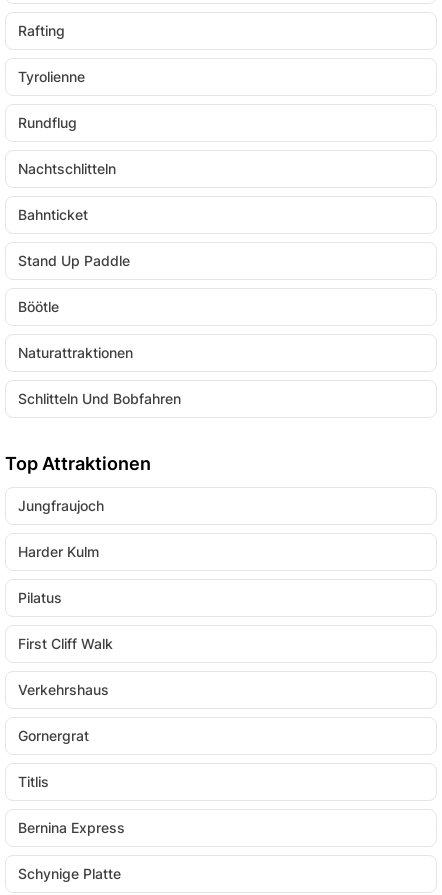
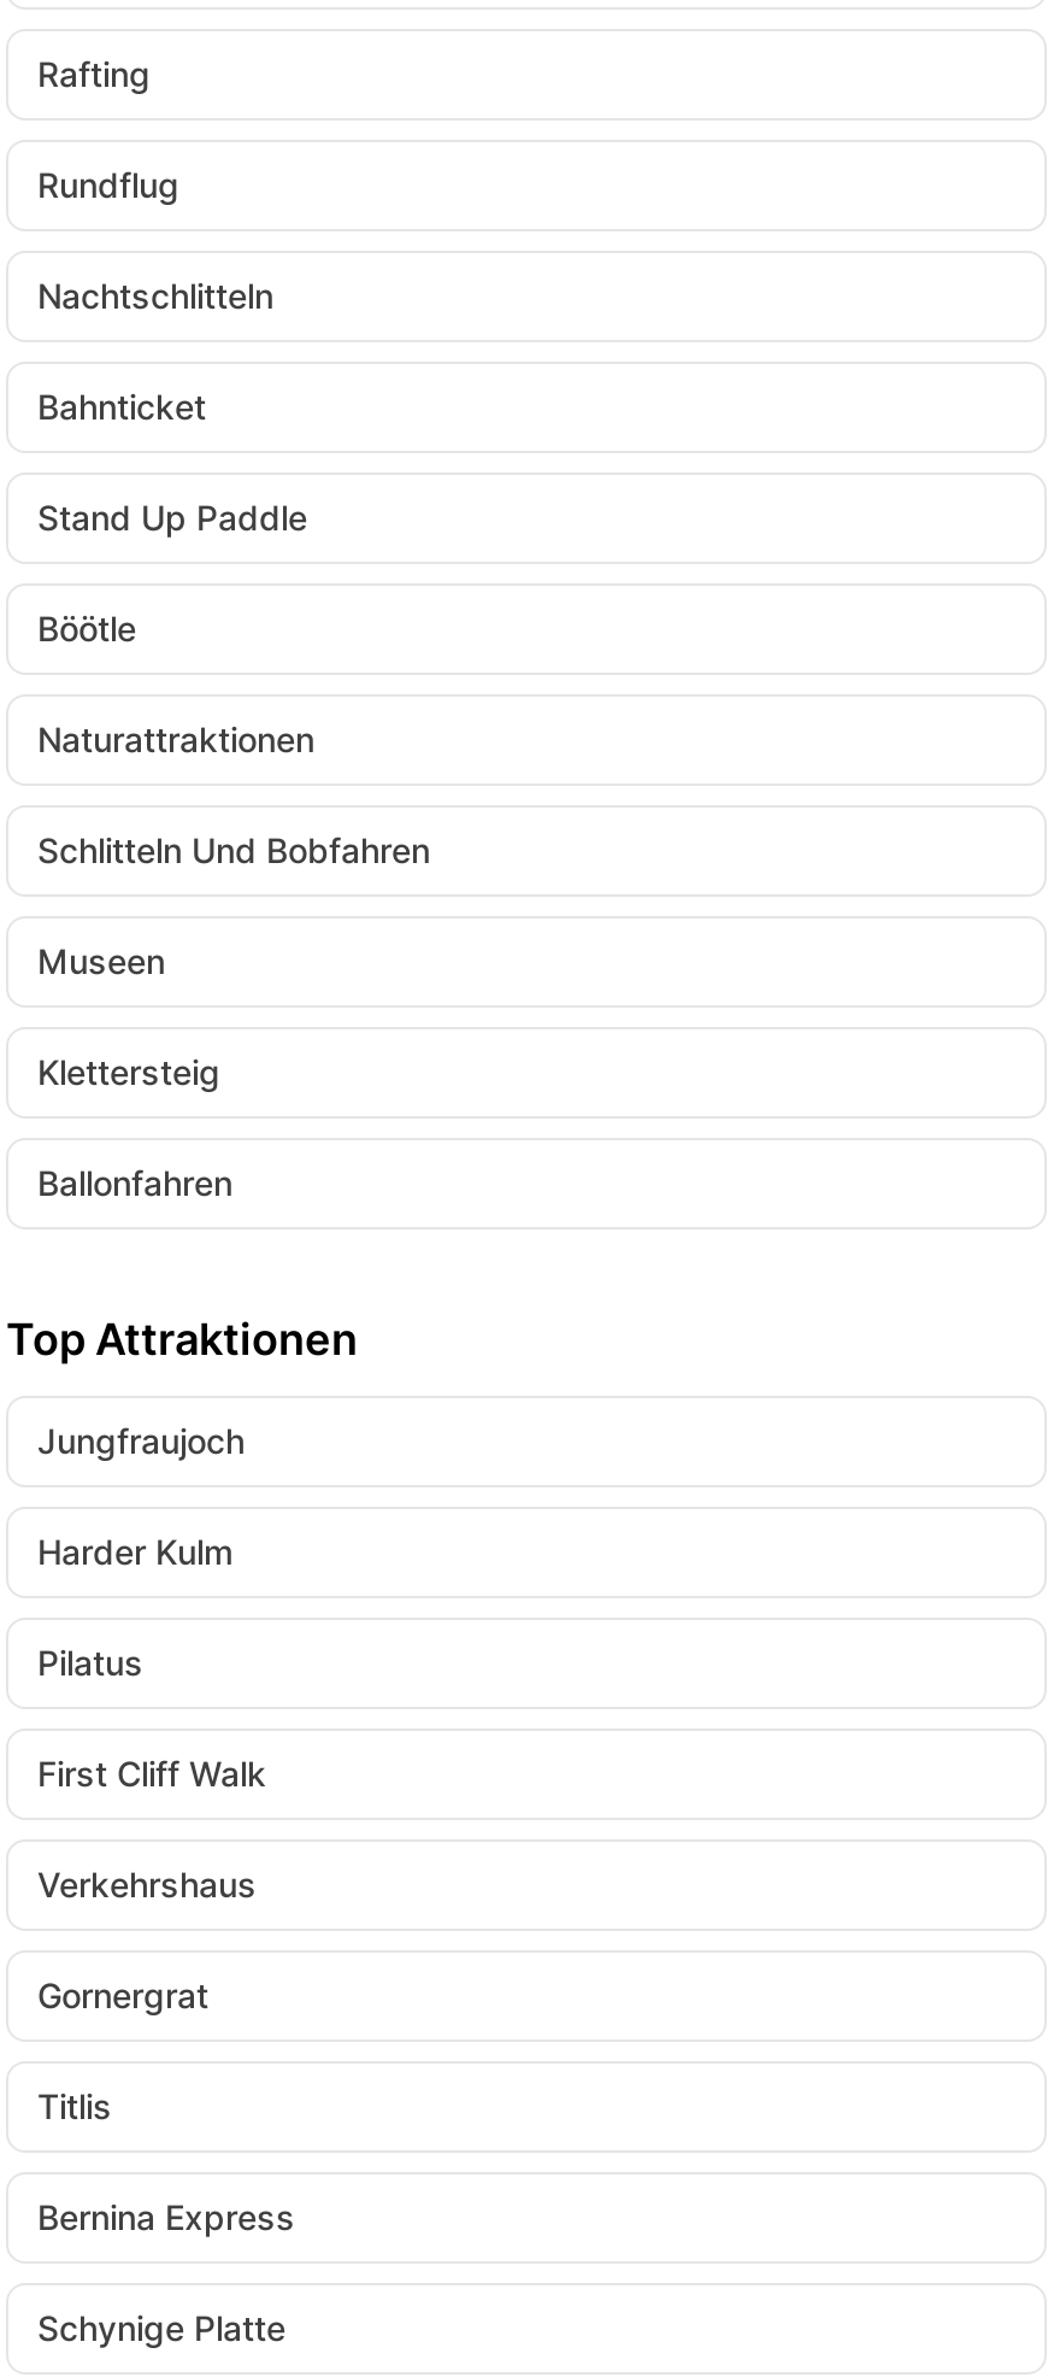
- Tyrolienne

moved up: Rundflug | Nachtschlitteln | Bahnticket | Stand Up Paddle | Böötle | Naturattraktionen | Schlitteln Und Bobfahren

+ Museen
+ Klettersteig
+ Ballonfahren
